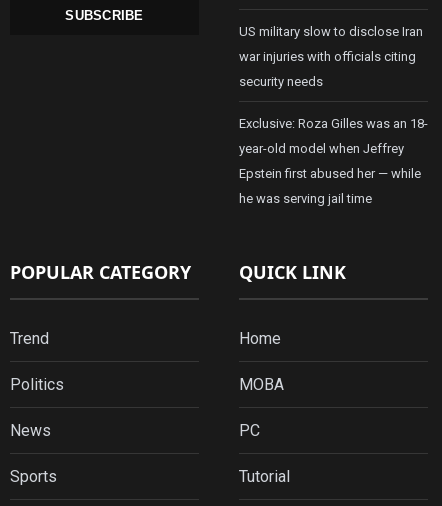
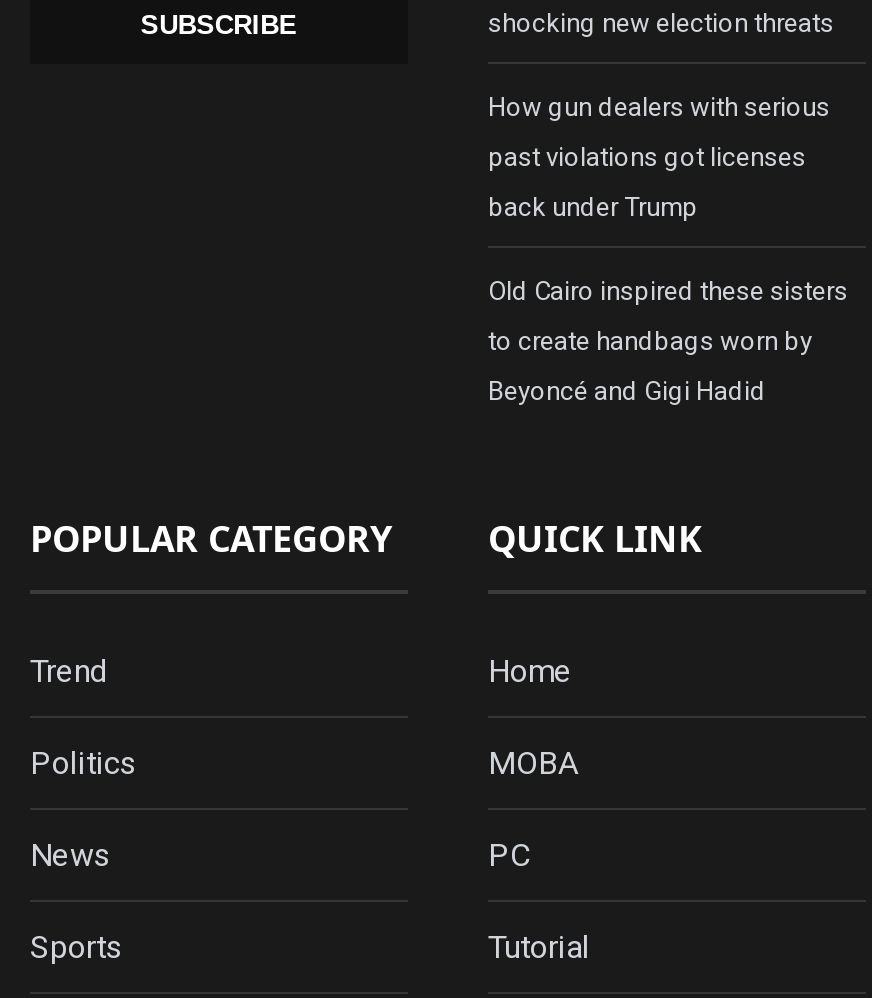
- US military slow to disclose Iran
+ shocking new election threats

- war injuries with officials citing
+ How gun dealers with serious

- security needs
+ past violations got licenses

- Exclusive: Roza Gilles was an 18-
+ back under Trump

- year-old model when Jeffrey
+ Old Cairo inspired these sisters

- Epstein first abused her — while
+ to create handbags worn by

- he was serving jail time
+ Beyoncé and Gigi Hadid
